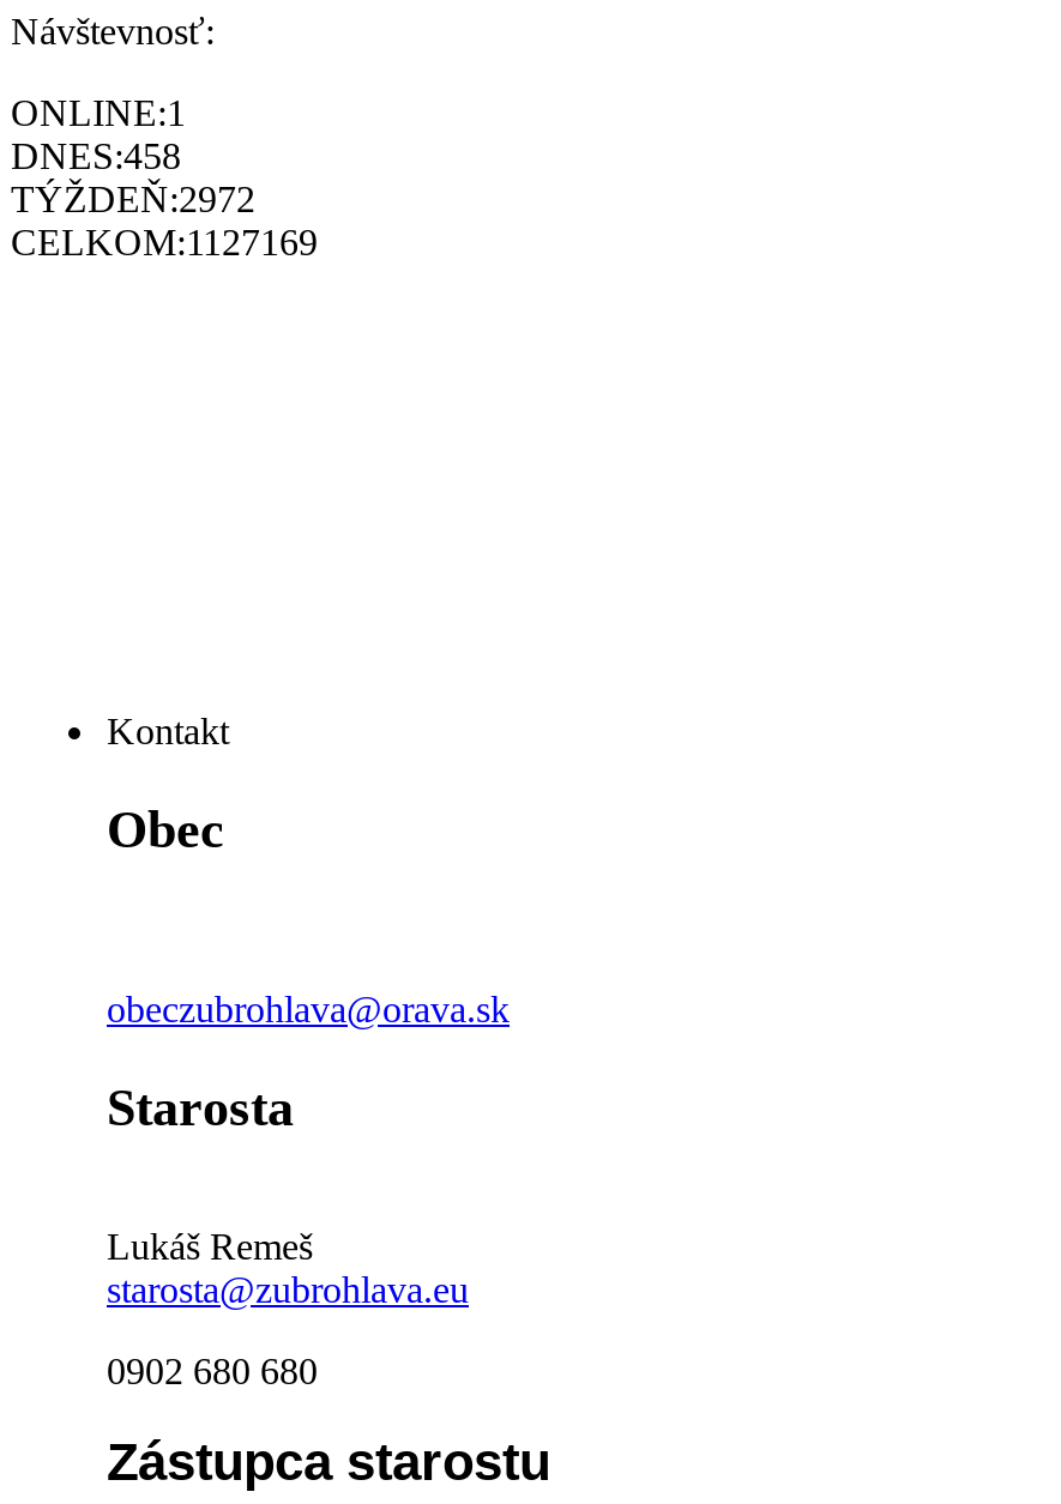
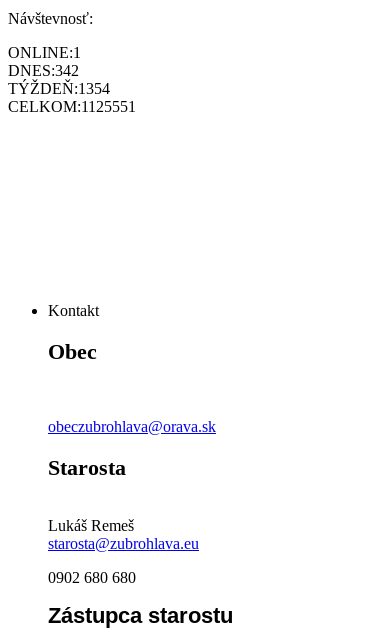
- DNES:458
+ DNES:342

- TÝŽDEŇ:2972
+ TÝŽDEŇ:1354

- CELKOM:1127169
+ CELKOM:1125551
